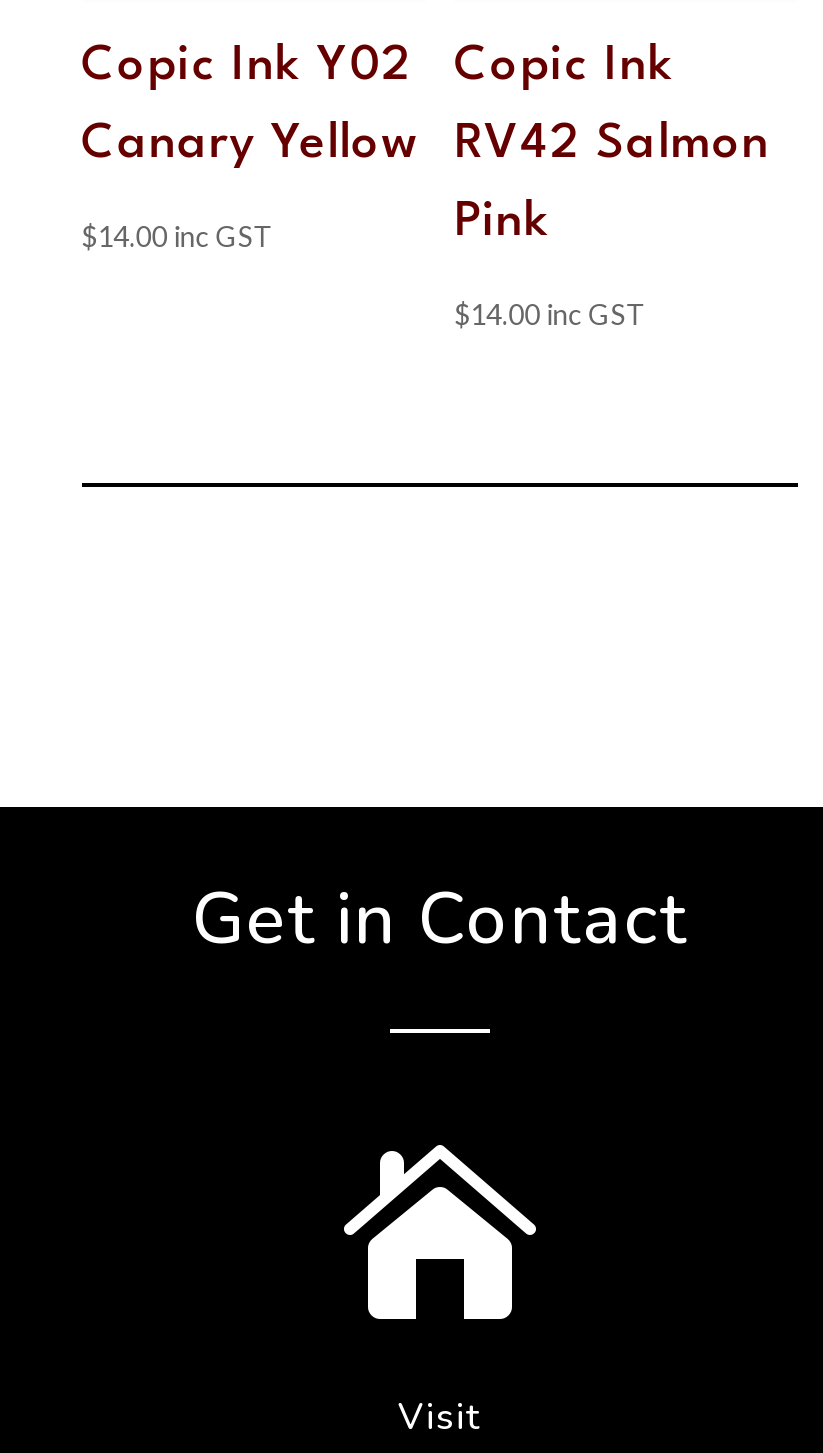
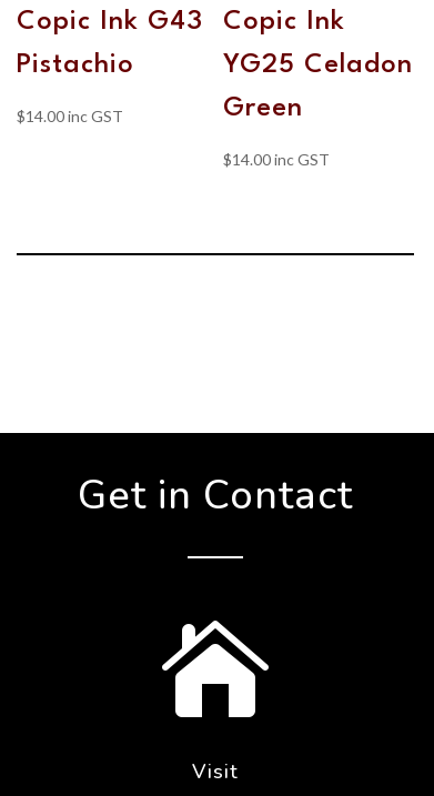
- Copic Ink Y02 Copic Ink
+ Copic Ink G43 Copic Ink

- Canary Yellow
+ Pistachio

- RV42 Salmon
+ YG25 Celadon

- Pink
+ Green
